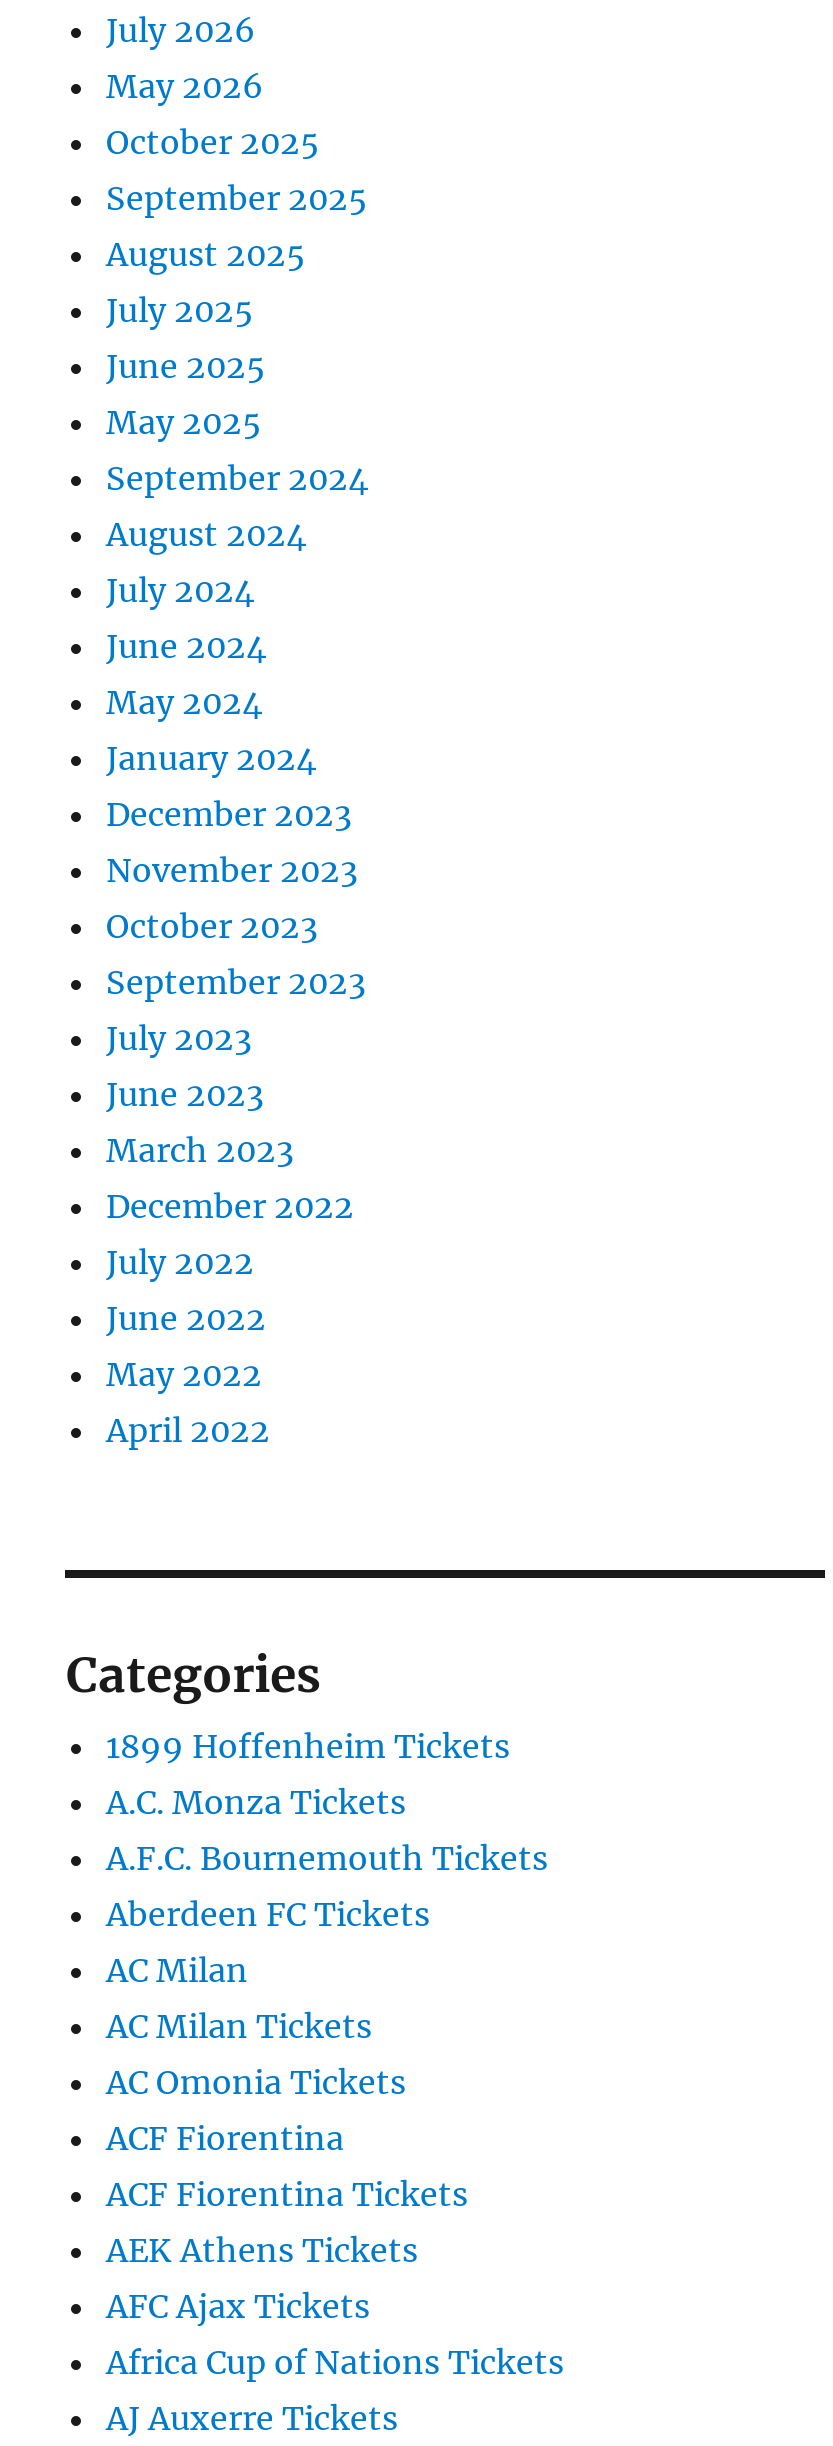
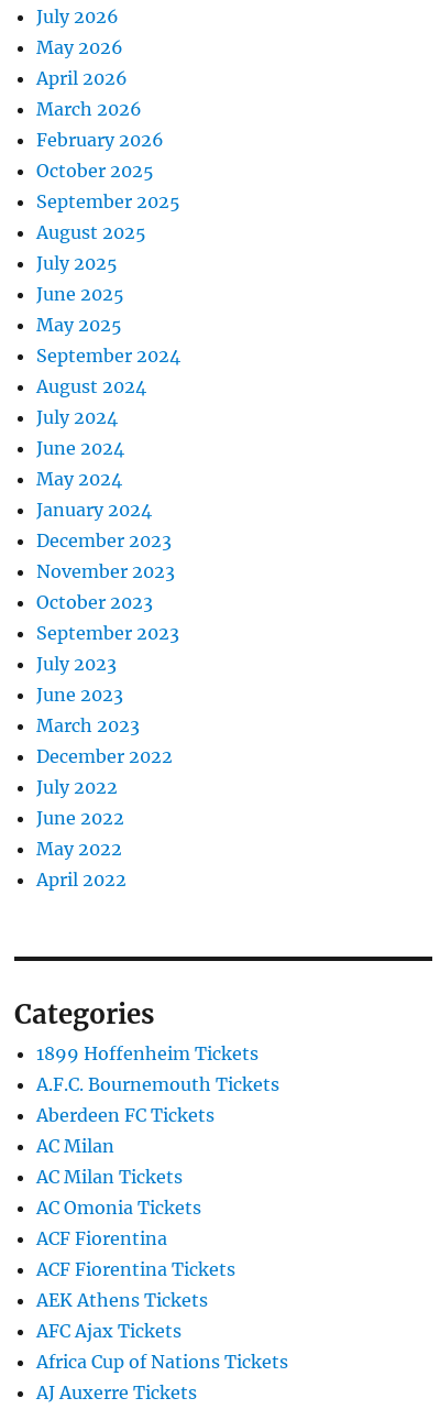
+ April 2026
+ March 2026
+ February 2026

moved down: October 2025 | September 2025 | August 2025 | ... | Categories | 1899 Hoffenheim Tickets

- A.C. Monza Tickets
